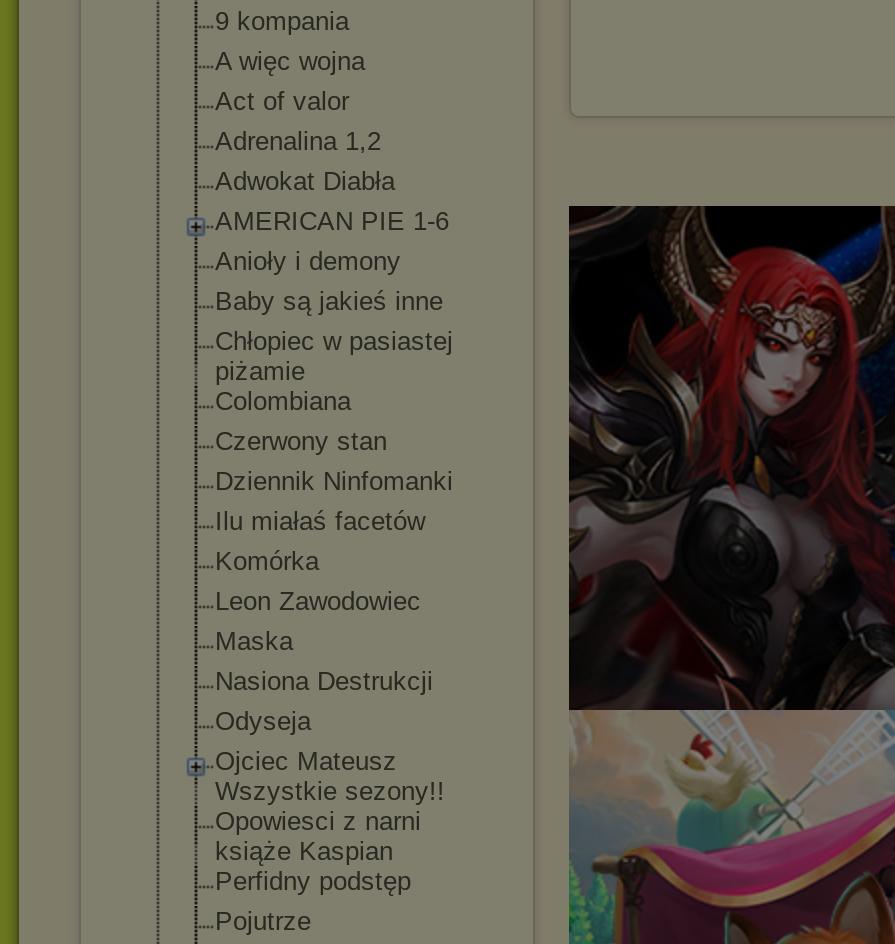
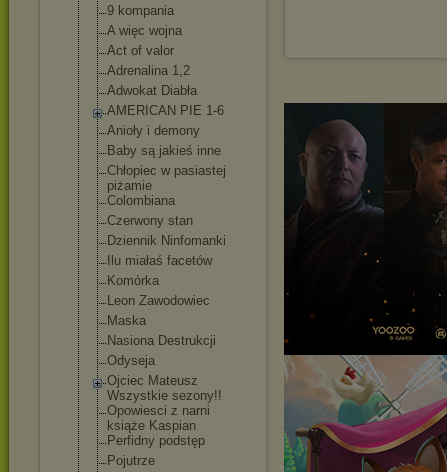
- [image]
+ [image]
